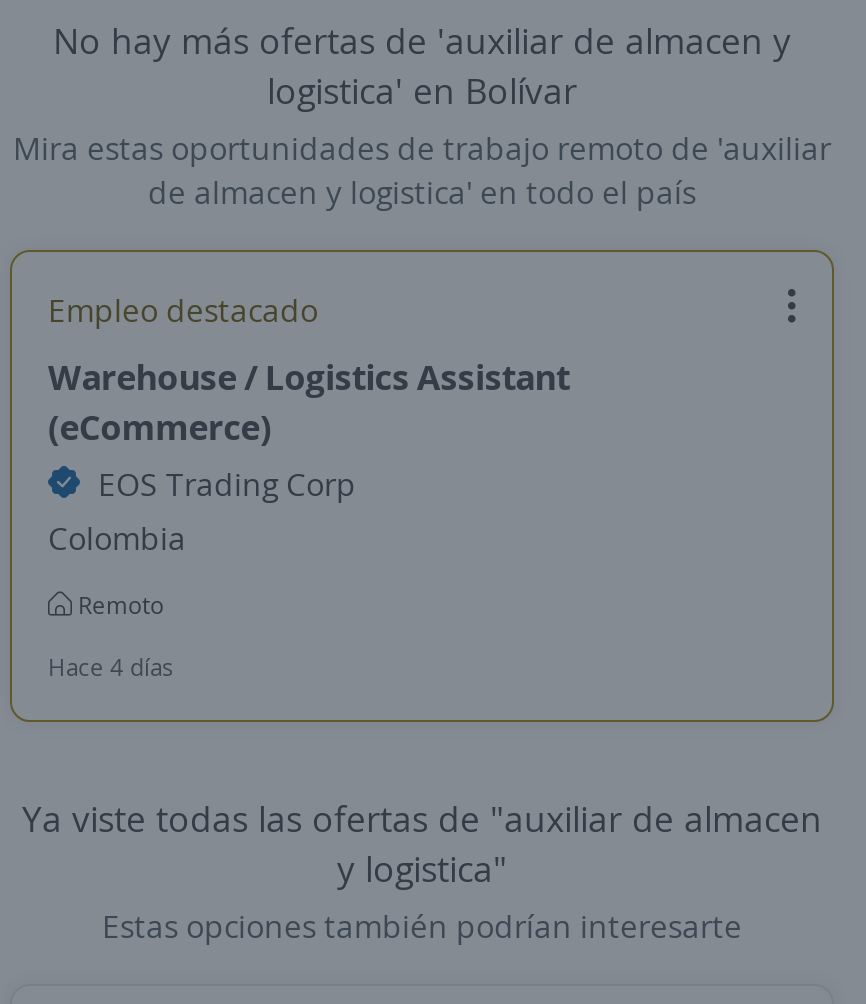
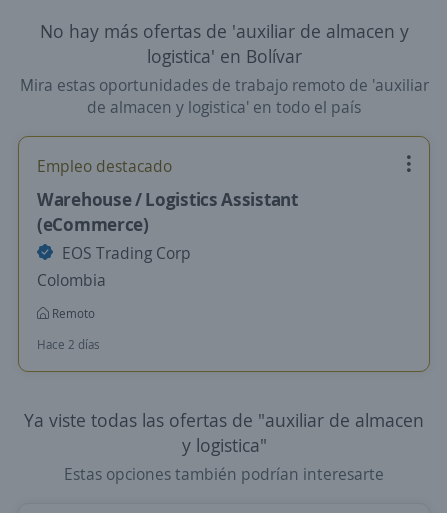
- Hace 4 días
+ Hace 2 días
